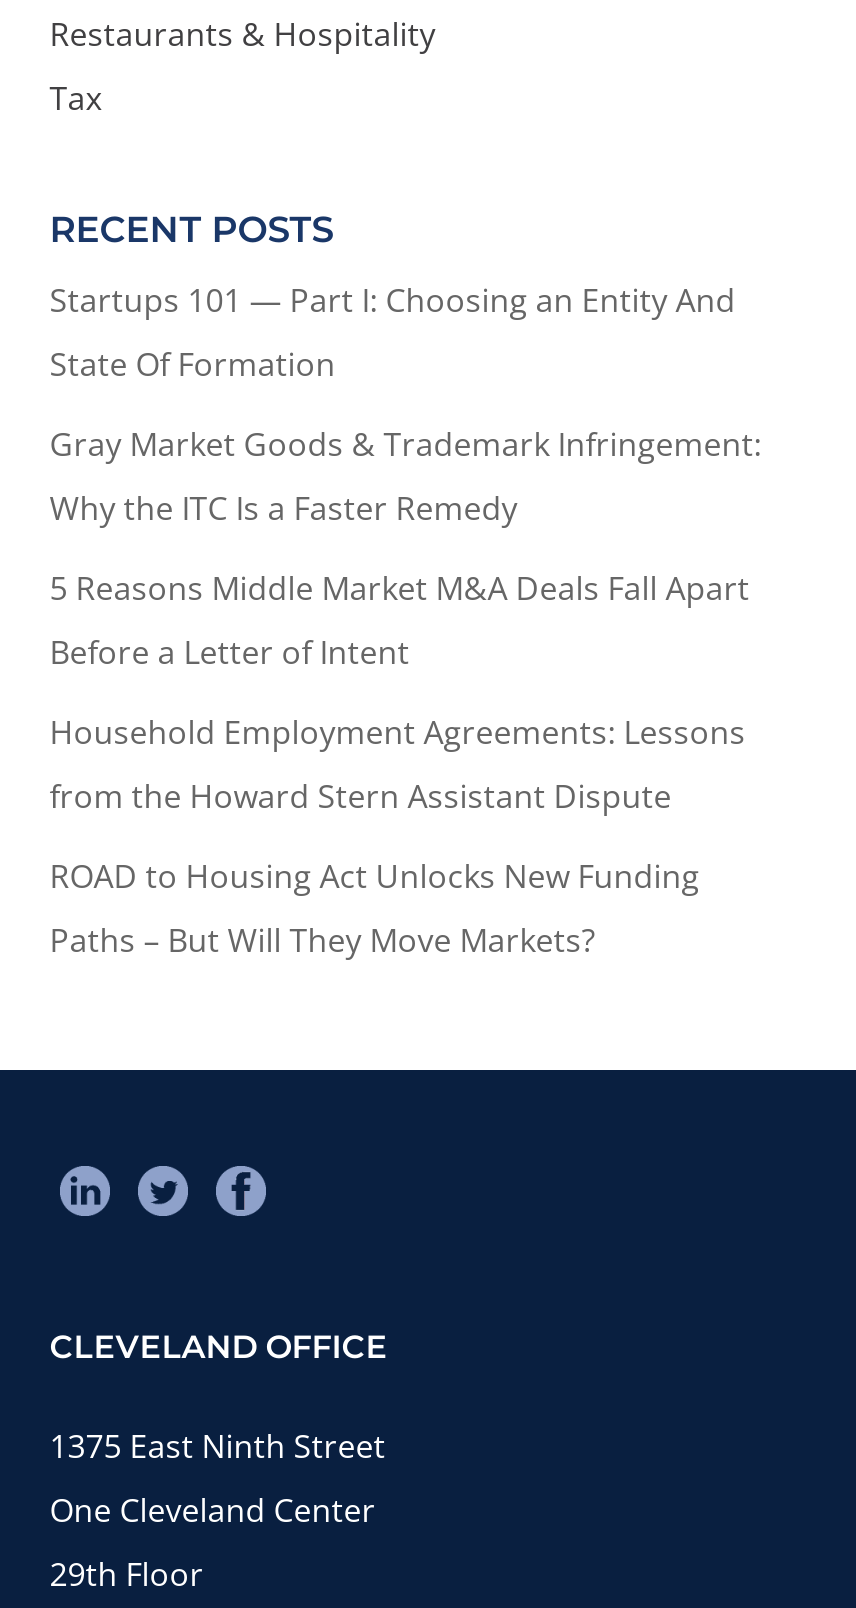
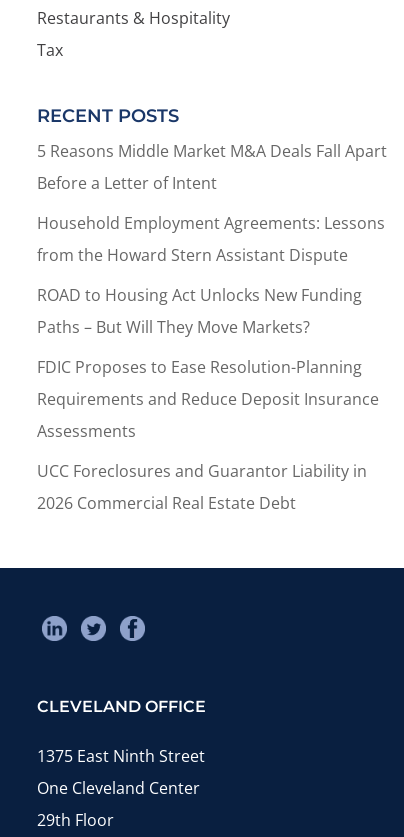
- Startups 101 — Part I: Choosing an Entity And
- State Of Formation
- Gray Market Goods & Trademark Infringement:
- Why the ITC Is a Faster Remedy

moved up: 5 Reasons Middle Market M&A Deals Fall Apart | Before a Letter of Intent | Household Employment Agreements: Lessons | from the Howard Stern Assistant Dispute | ROAD to Housing Act Unlocks New Funding | Paths – But Will They Move Markets?

+ FDIC Proposes to Ease Resolution-Planning
+ Requirements and Reduce Deposit Insurance
+ Assessments
+ UCC Foreclosures and Guarantor Liability in
+ 2026 Commercial Real Estate Debt
